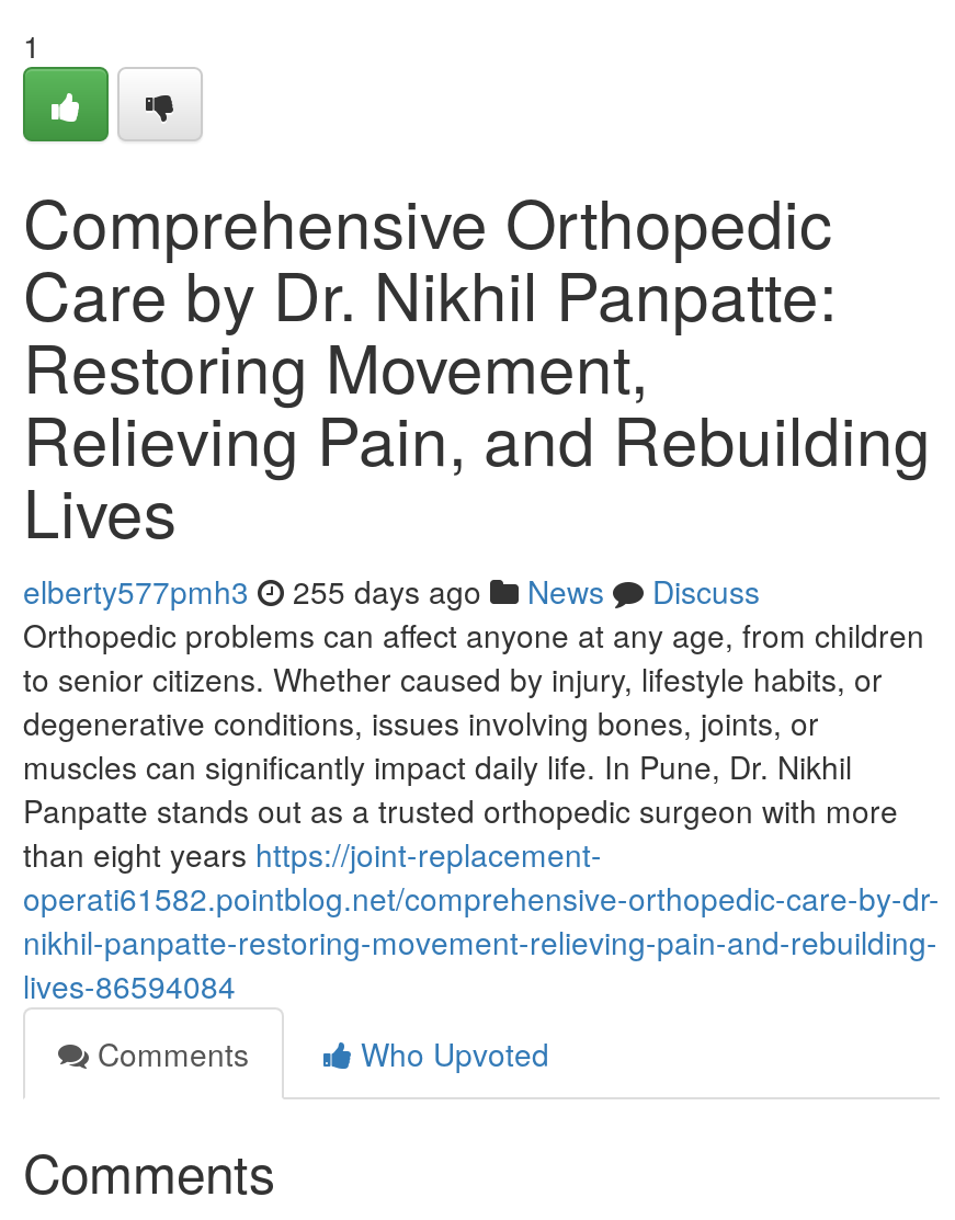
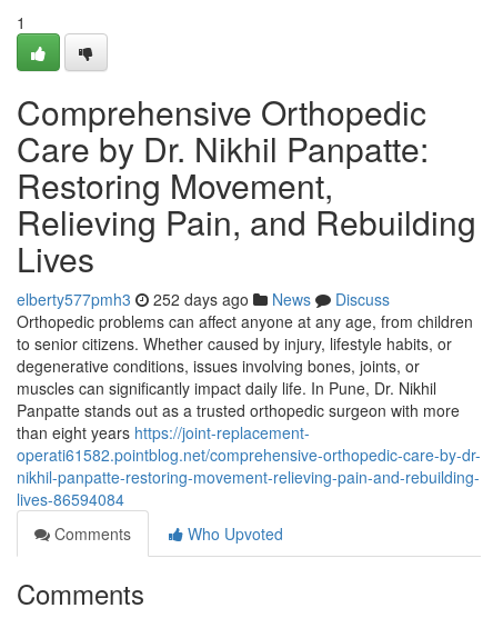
- elberty577pmh3 255 days ago News Discuss
+ elberty577pmh3 252 days ago News Discuss
